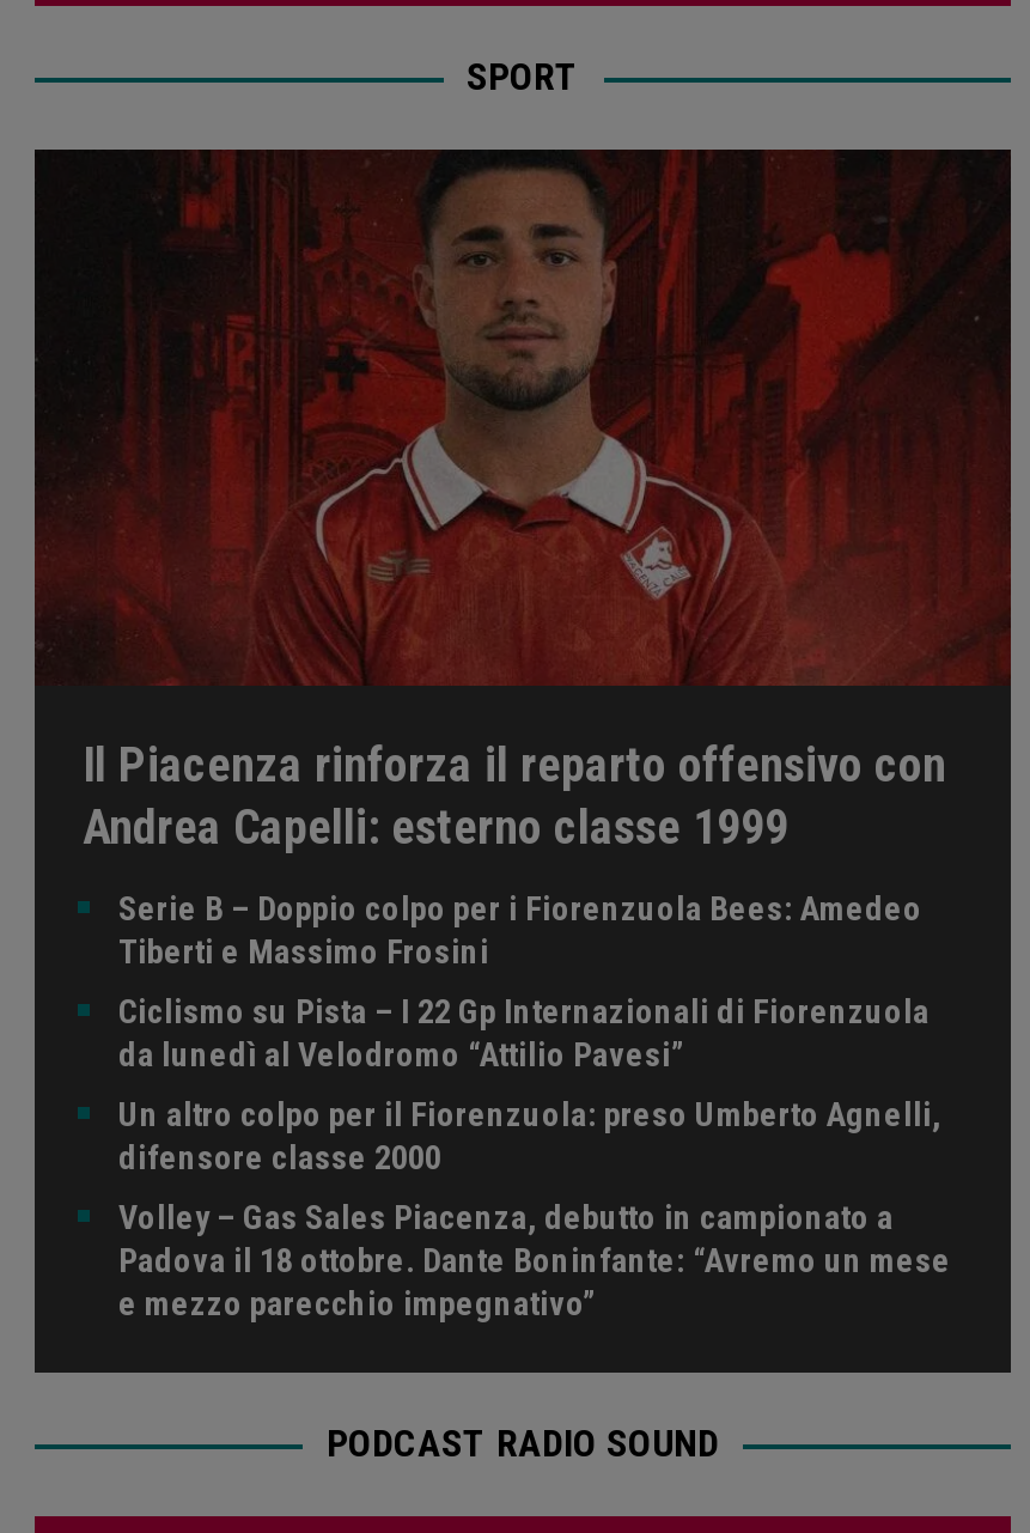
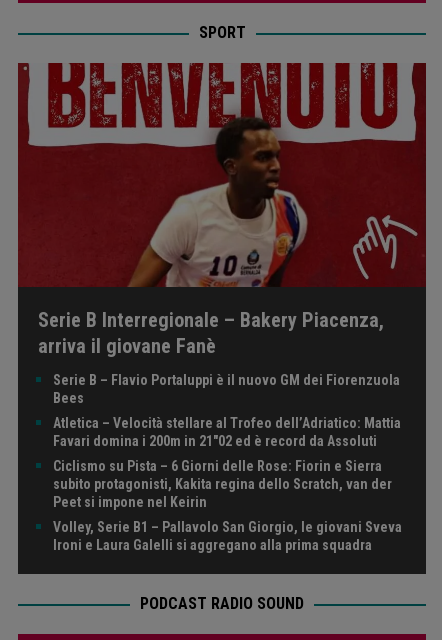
- [image]
- Il Piacenza rinforza il reparto offensivo con
- Andrea Capelli: esterno classe 1999
+ [image]
+ Serie B Interregionale – Bakery Piacenza,
+ arriva il giovane Fanè

- Serie B – Doppio colpo per i Fiorenzuola Bees: Amedeo
- Tiberti e Massimo Frosini
+ Serie B – Flavio Portaluppi è il nuovo GM dei Fiorenzuola
+ Bees

- Ciclismo su Pista – I 22 Gp Internazionali di Fiorenzuola
- da lunedì al Velodromo “Attilio Pavesi”
+ Atletica – Velocità stellare al Trofeo dell’Adriatico: Mattia
+ Favari domina i 200m in 21″02 ed è record da Assoluti

- Un altro colpo per il Fiorenzuola: preso Umberto Agnelli,
- difensore classe 2000
+ Ciclismo su Pista – 6 Giorni delle Rose: Fiorin e Sierra
+ subito protagonisti, Kakita regina dello Scratch, van der
+ Peet si impone nel Keirin

- Volley – Gas Sales Piacenza, debutto in campionato a
- Padova il 18 ottobre. Dante Boninfante: “Avremo un mese
- e mezzo parecchio impegnativo”
+ Volley, Serie B1 – Pallavolo San Giorgio, le giovani Sveva
+ Ironi e Laura Galelli si aggregano alla prima squadra
